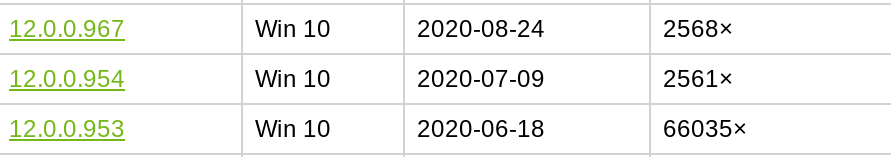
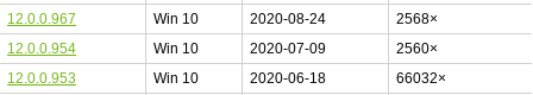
- 2561×
+ 2560×

- 66035×
+ 66032×
